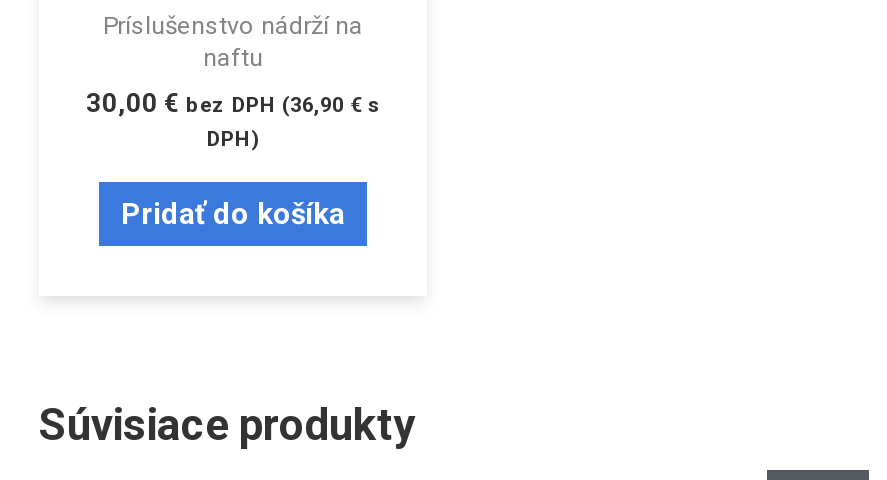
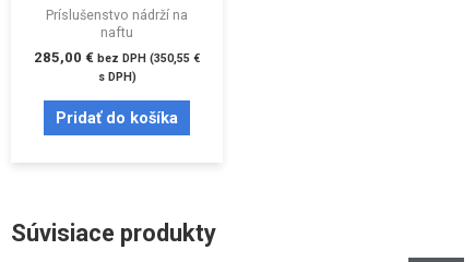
- 30,00 € bez DPH (36,90 €s
- DPH)
+ 285,00 € bez DPH (350,55 €
+ s DPH)
